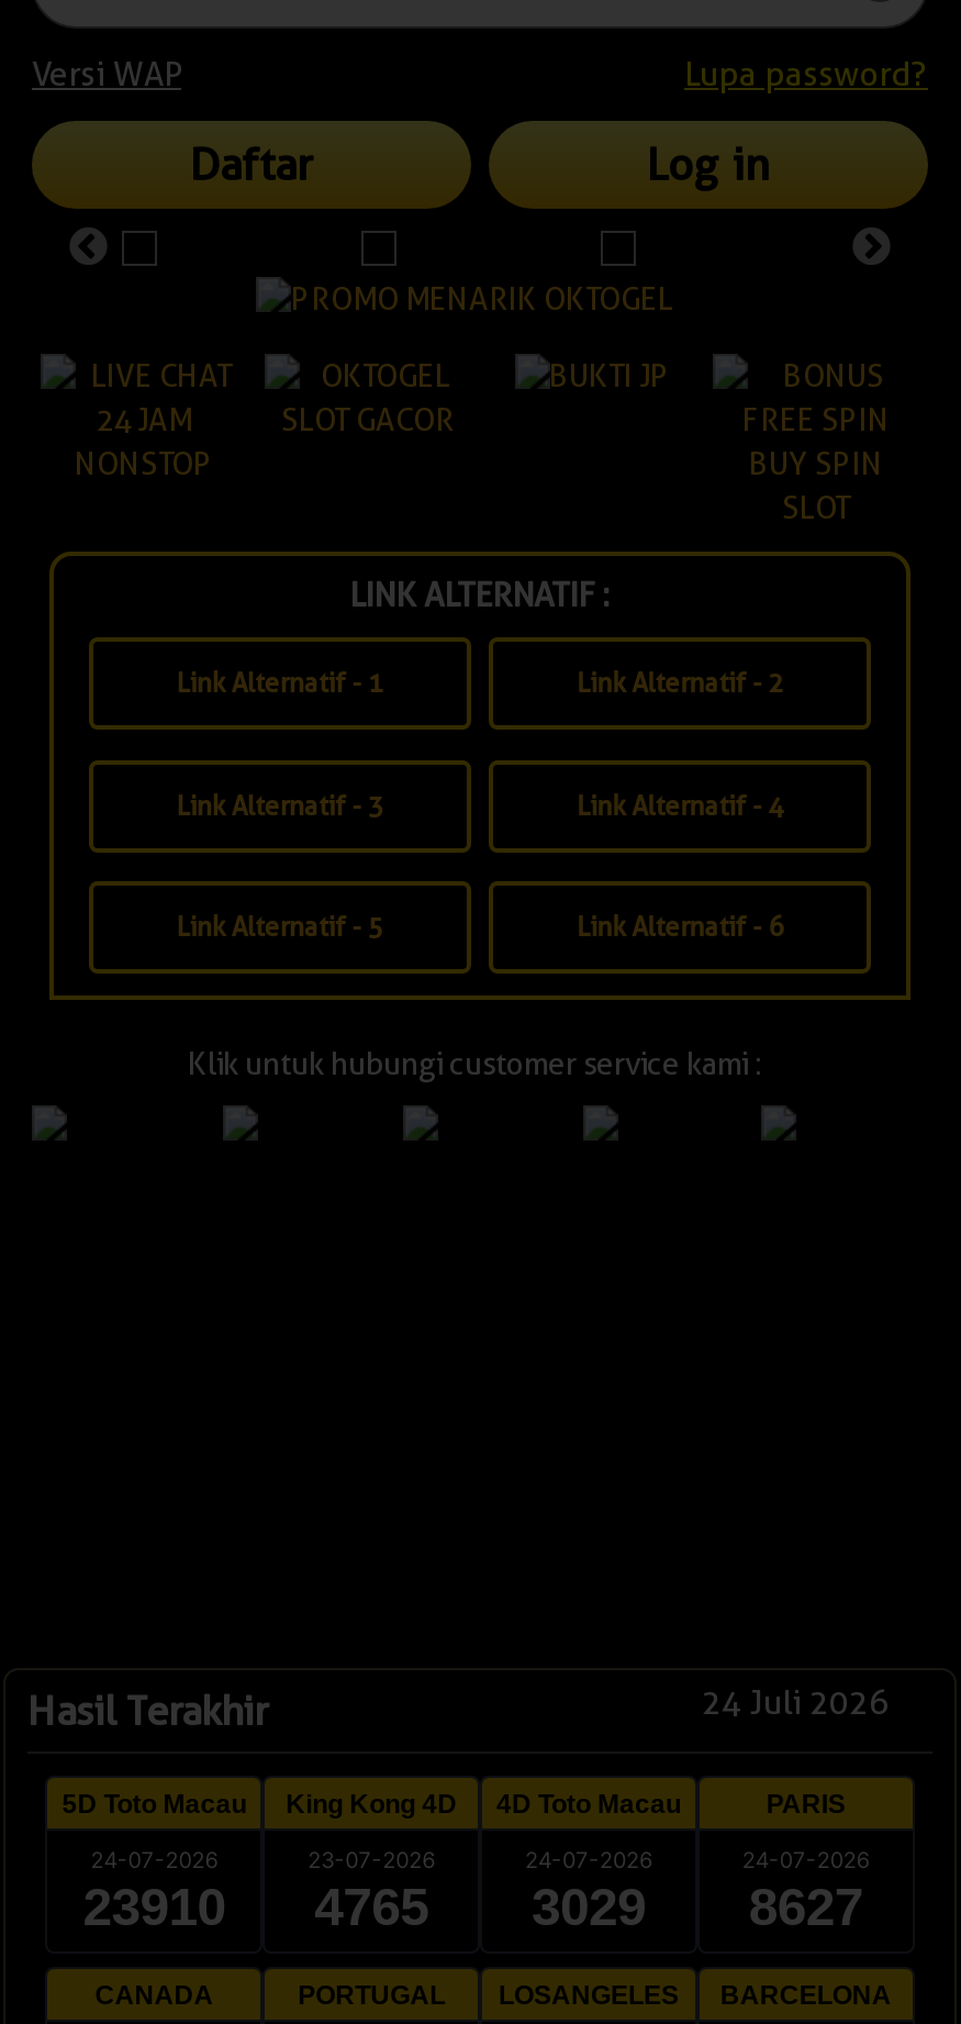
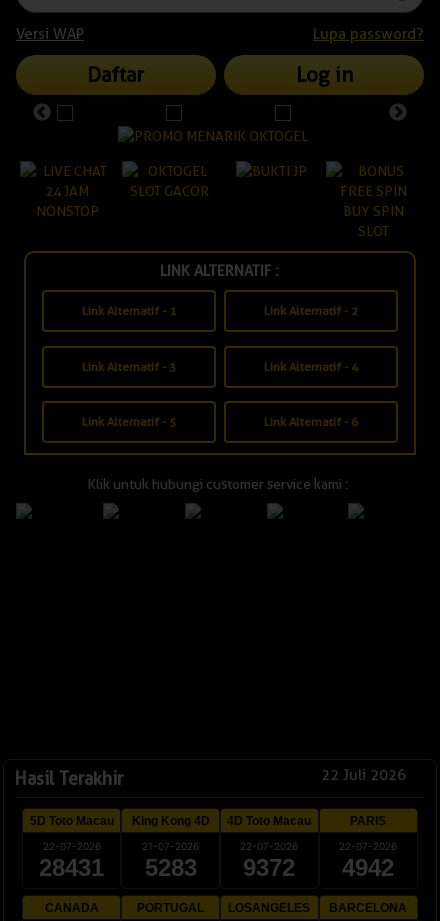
- 24 Juli 2026
+ 22 Juli 2026

- 24-07-2026
+ 22-07-2026

- 23-07-2026
+ 21-07-2026

- 24-07-2026
+ 22-07-2026

- 24-07-2026
+ 22-07-2026

- 23910
+ 28431

- 4765
+ 5283

- 3029
+ 9372

- 8627
+ 4942
